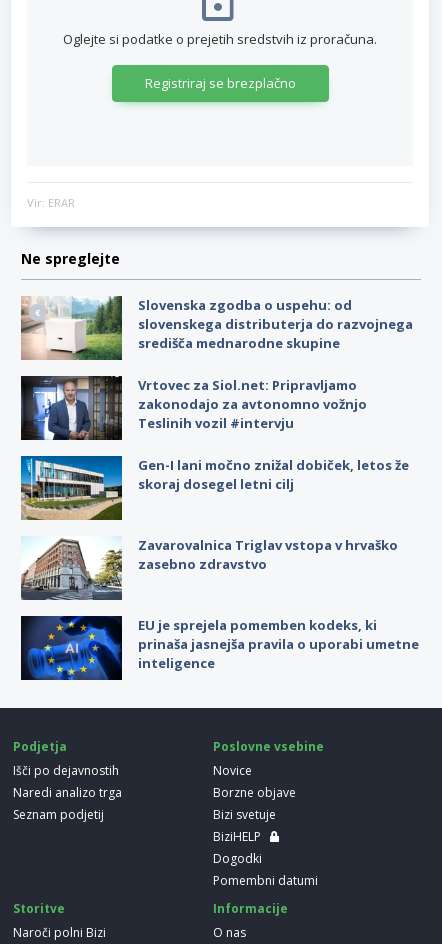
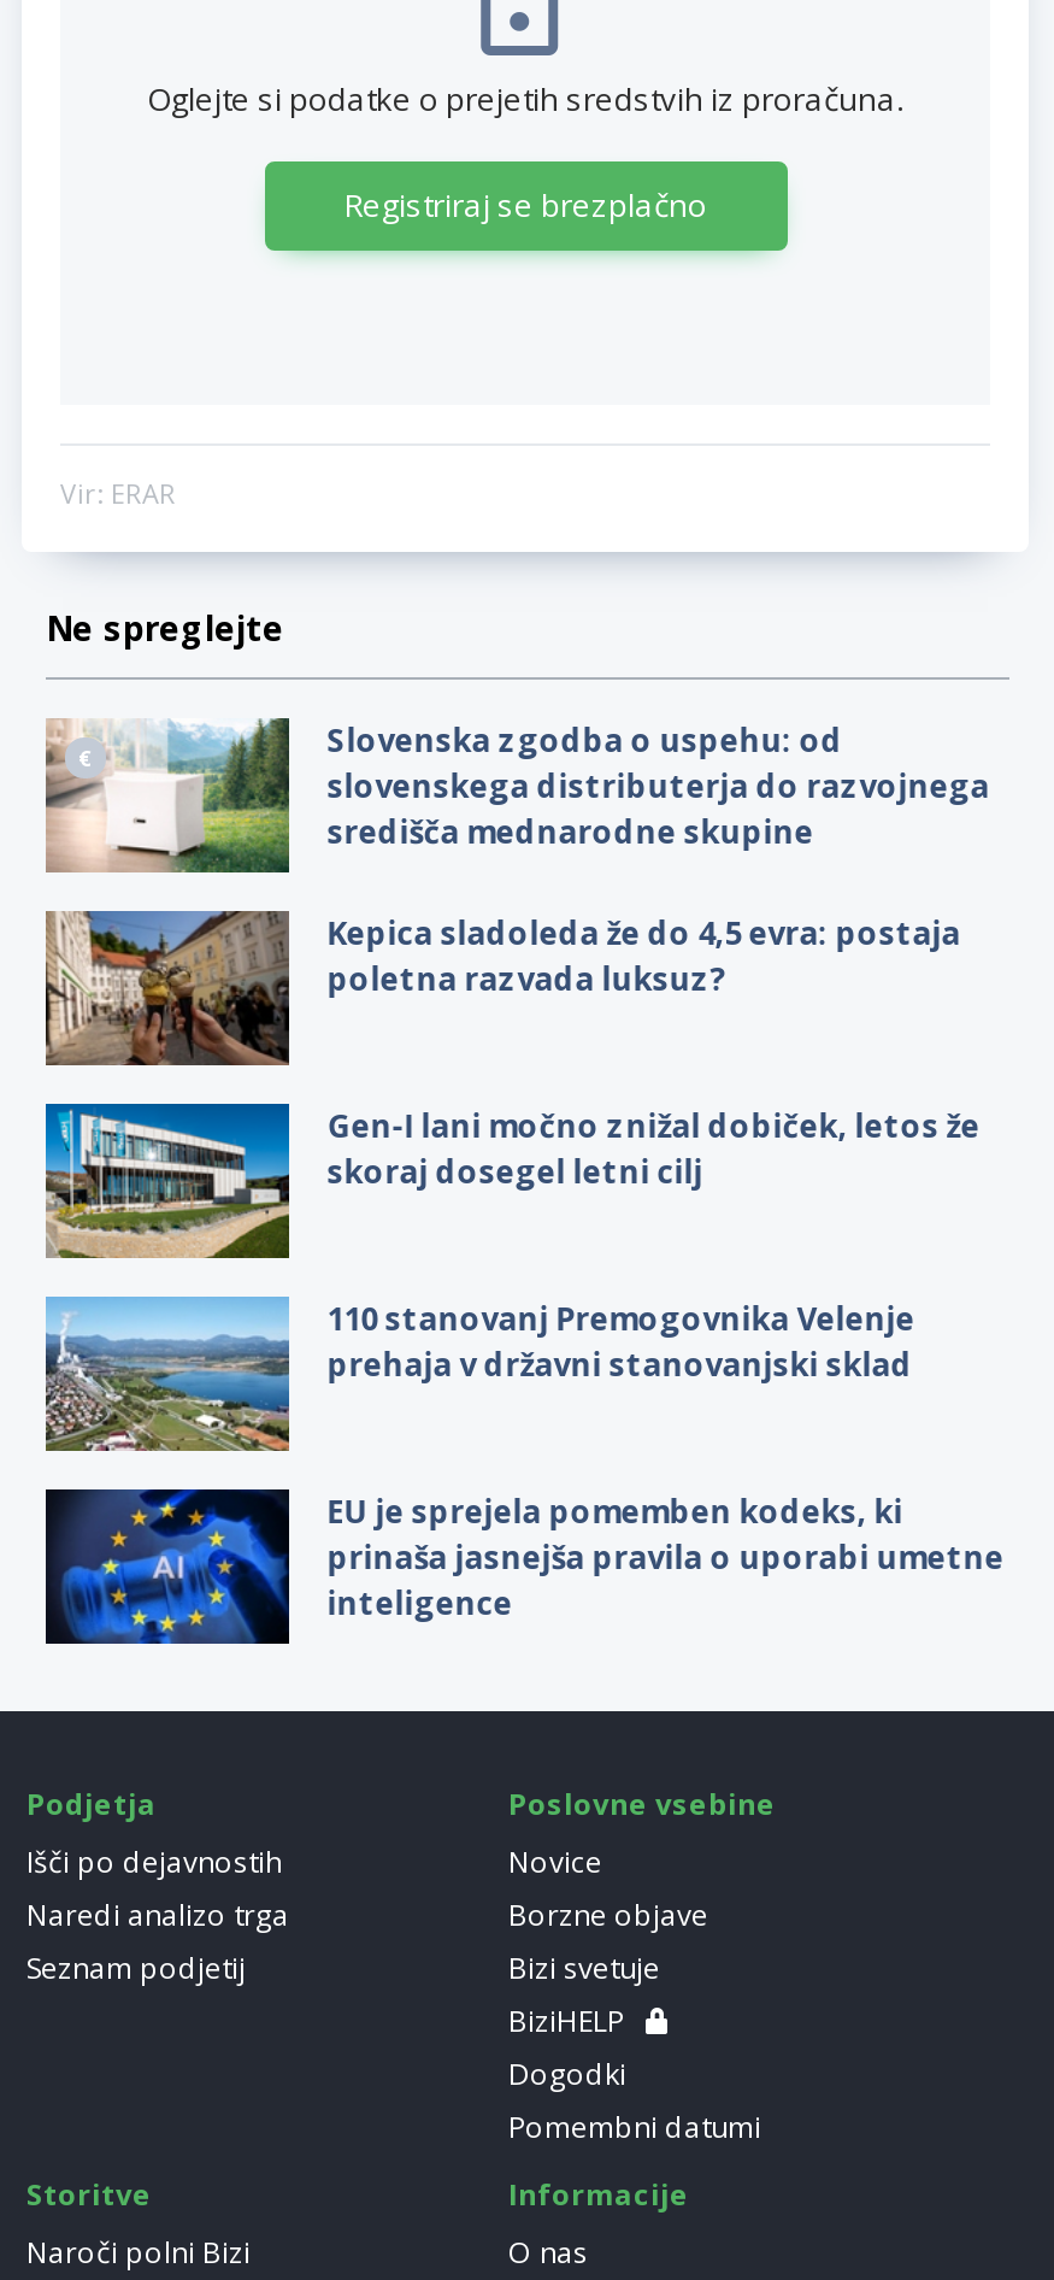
- [image]
- Vrtovec za Siol.net: Pripravljamo
- zakonodajo za avtonomno vožnjo
- Teslinih vozil #intervju
+ [image]
+ Kepica sladoleda že do 4,5 evra: postaja
+ poletna razvada luksuz?

- [image]
- Zavarovalnica Triglav vstopa v hrvaško
- zasebno zdravstvo
+ [image]
+ 110 stanovanj Premogovnika Velenje
+ prehaja v državni stanovanjski sklad
